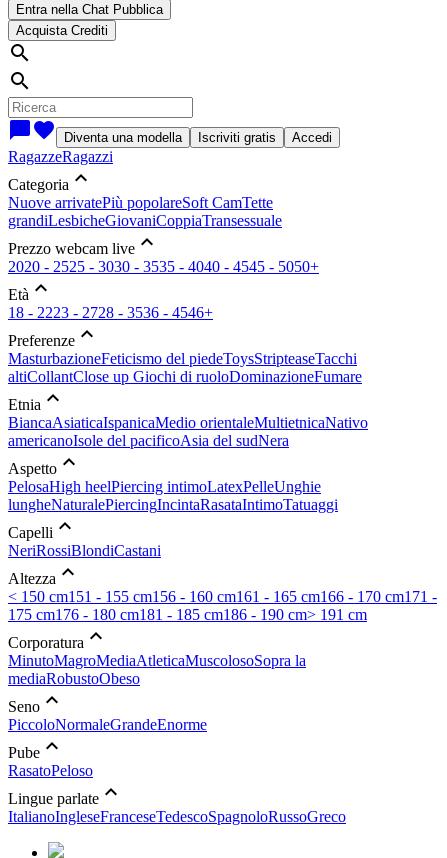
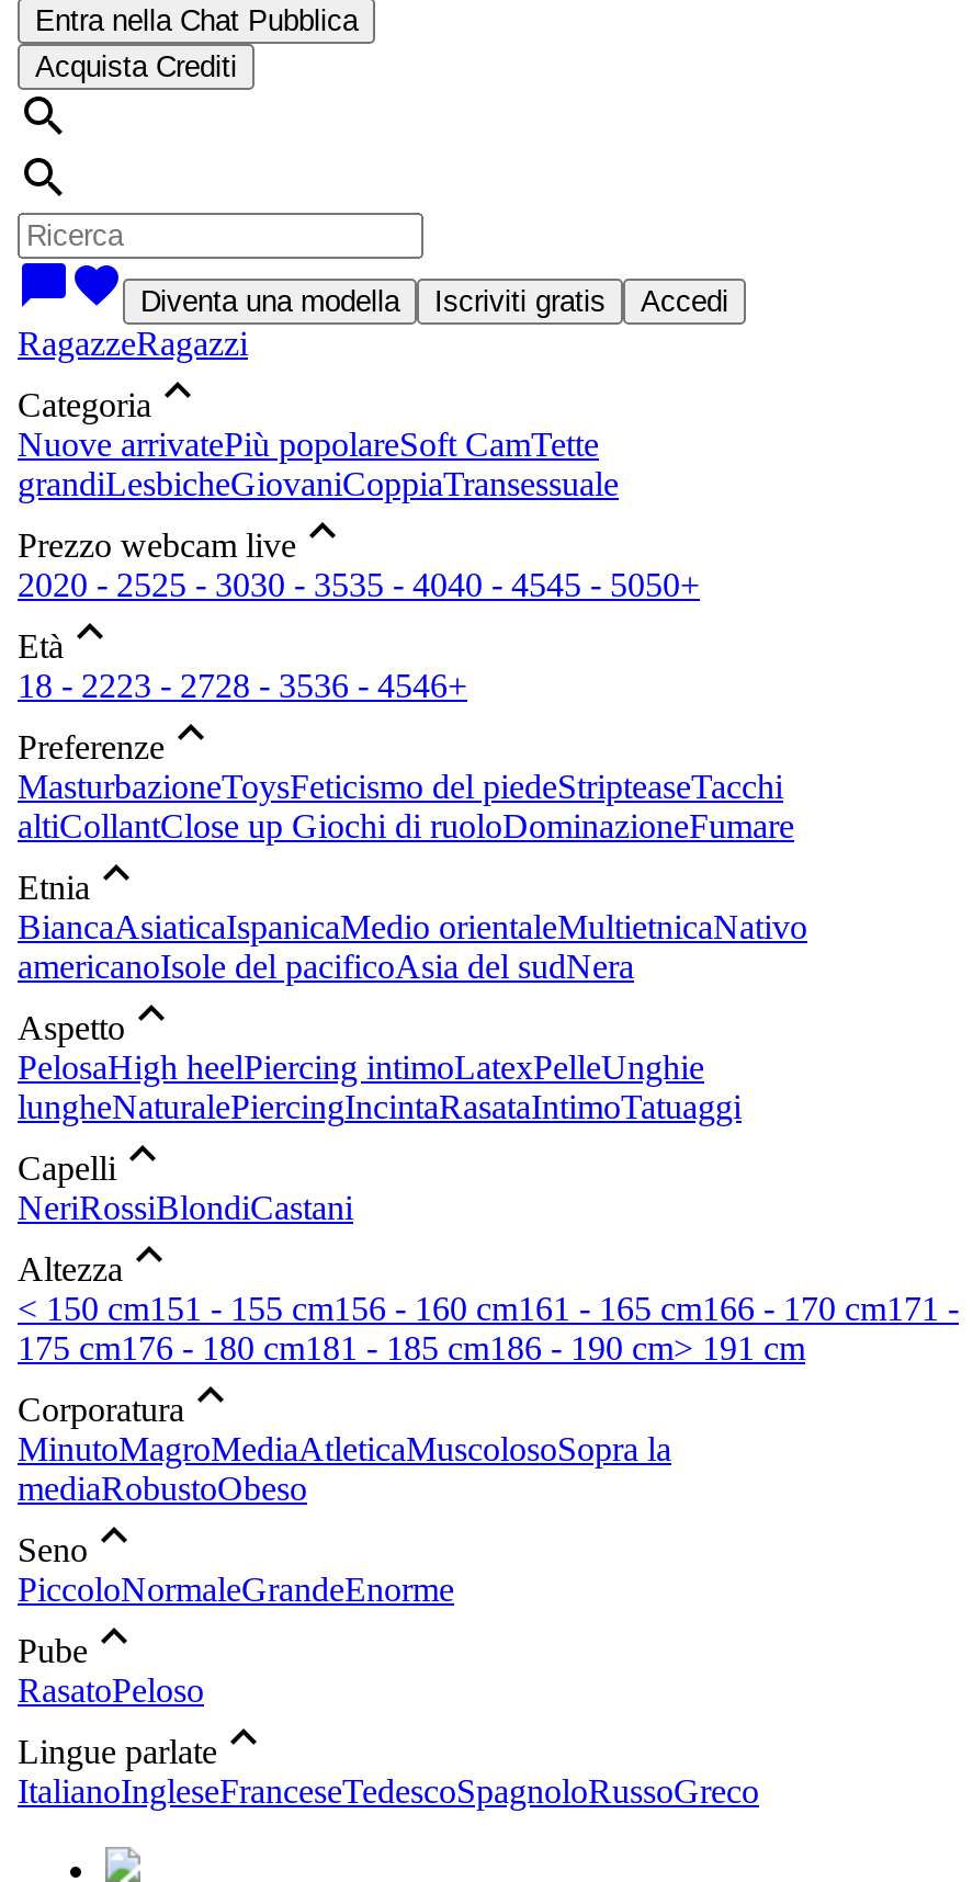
- MasturbazioneFeticismo del piedeToysStripteaseTacchi
+ MasturbazioneToysFeticismo del piedeStripteaseTacchi
